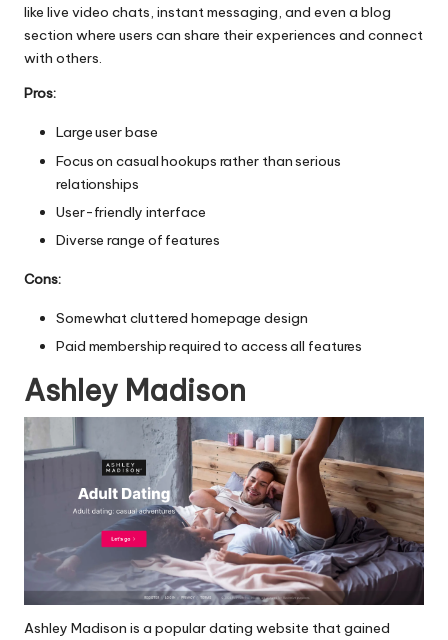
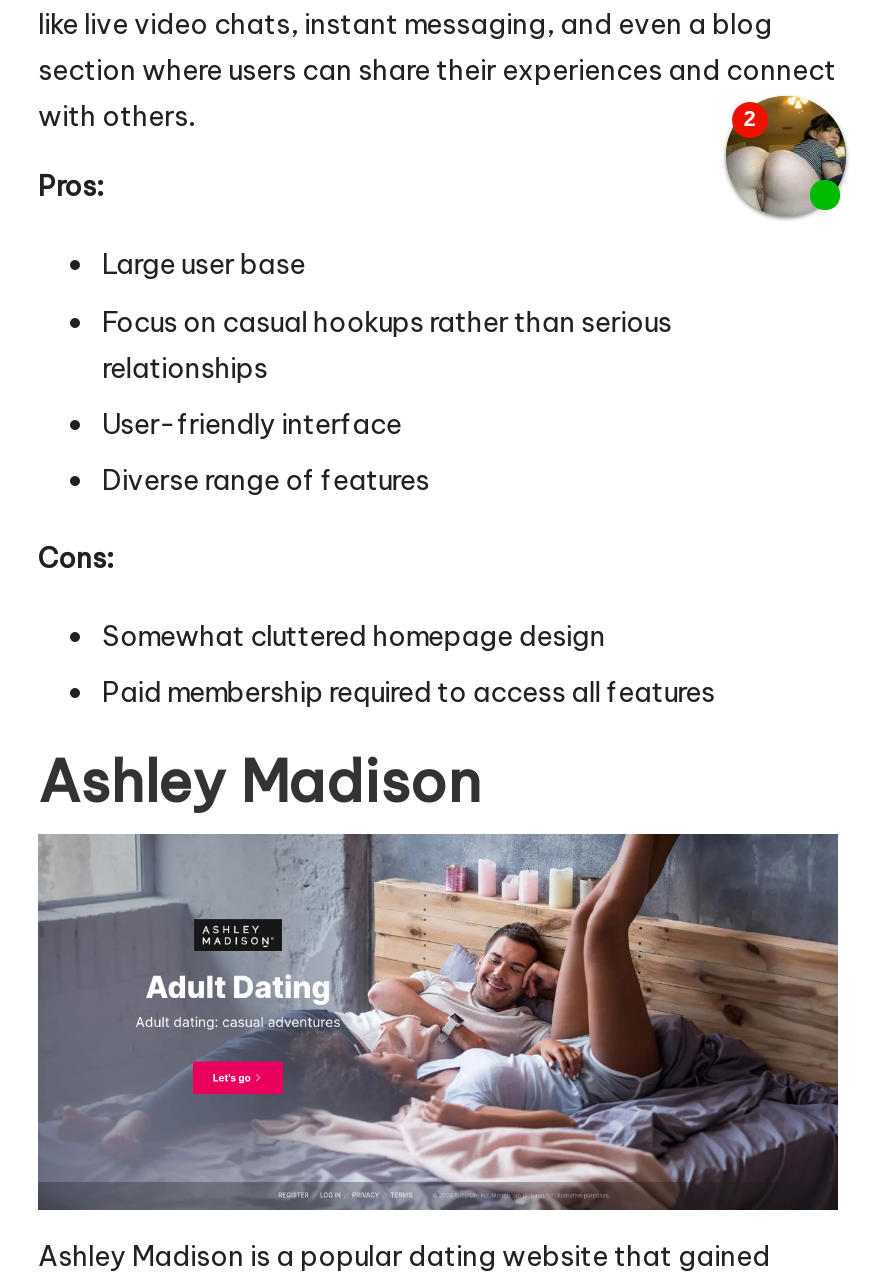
+ [image]
